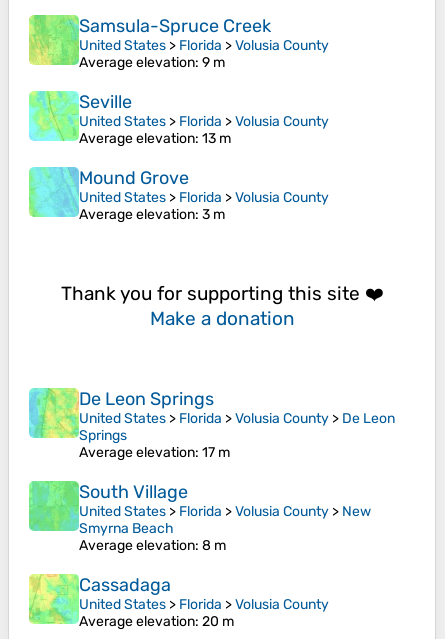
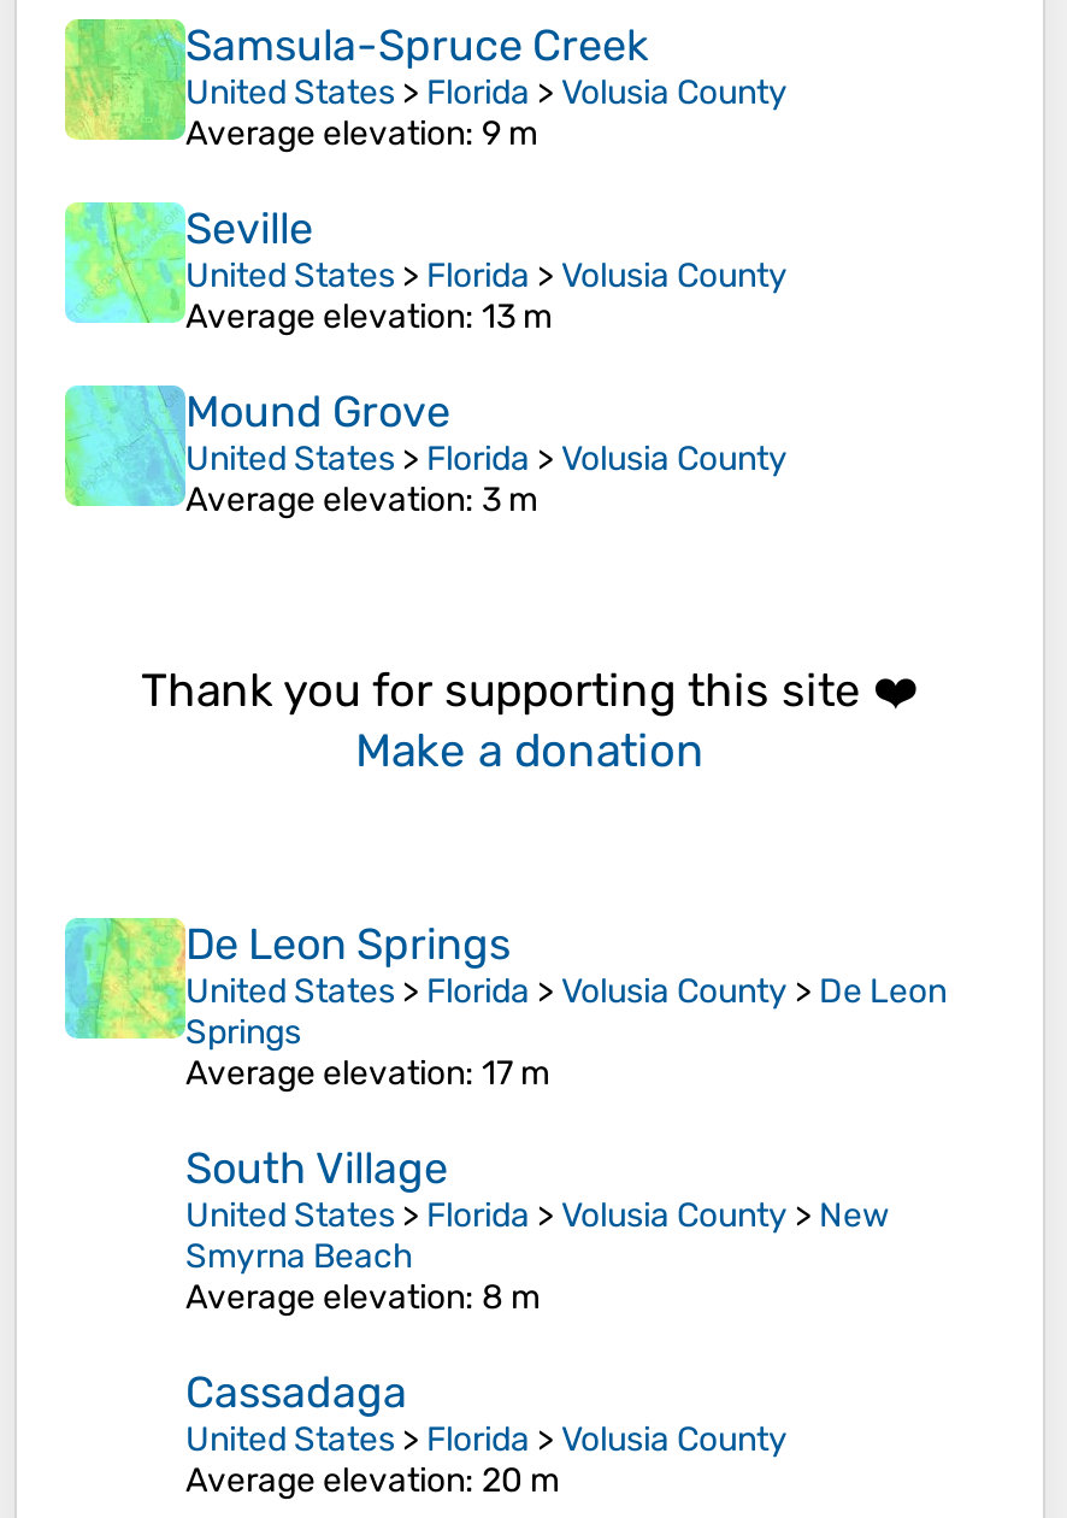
- [image]

- [image]
